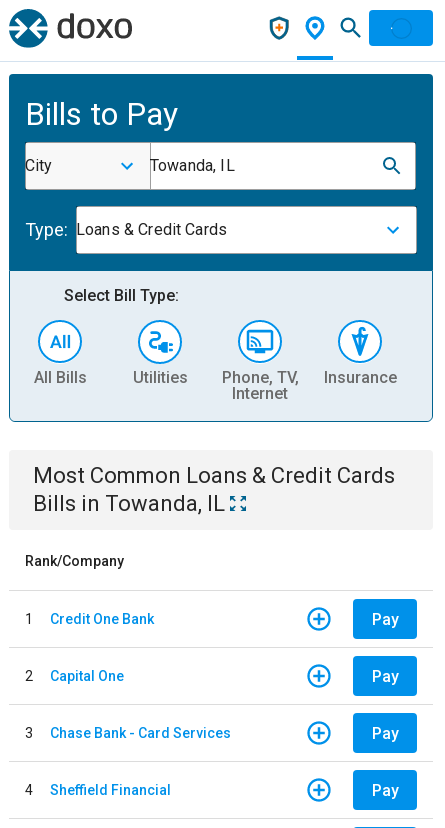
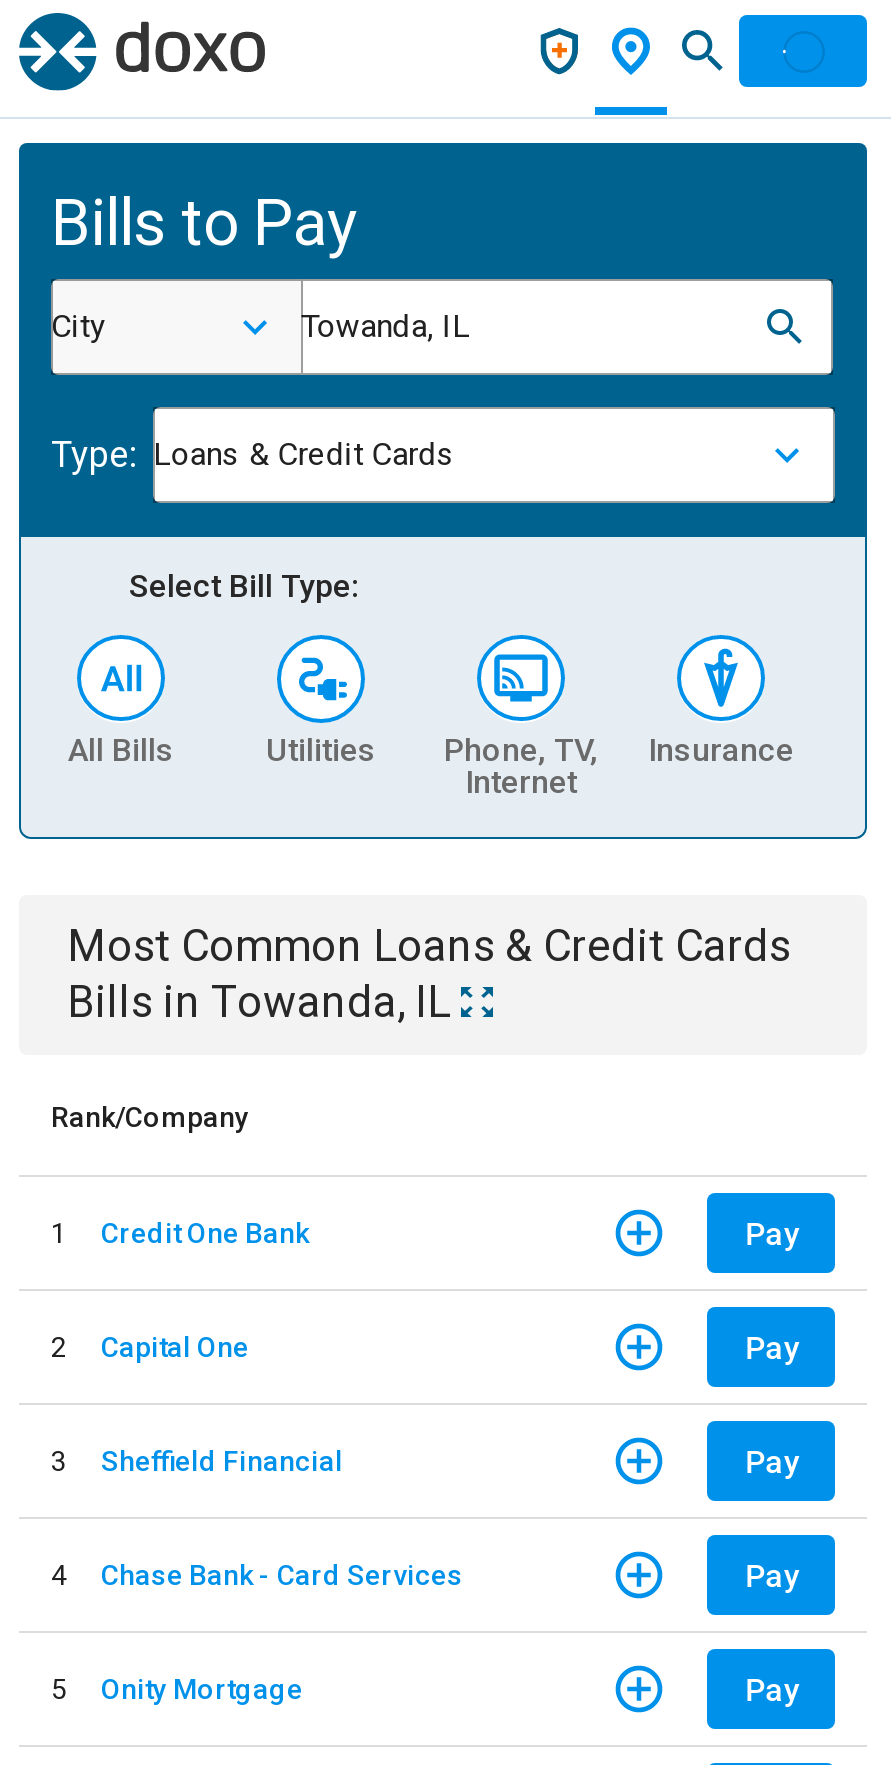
+ Pay

moved up: 4 | Sheffield Financial

+ 5
+ Onity Mortgage
